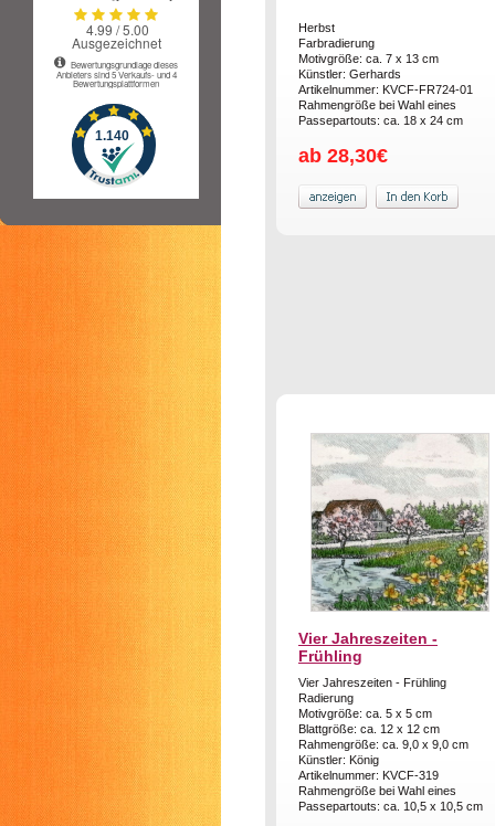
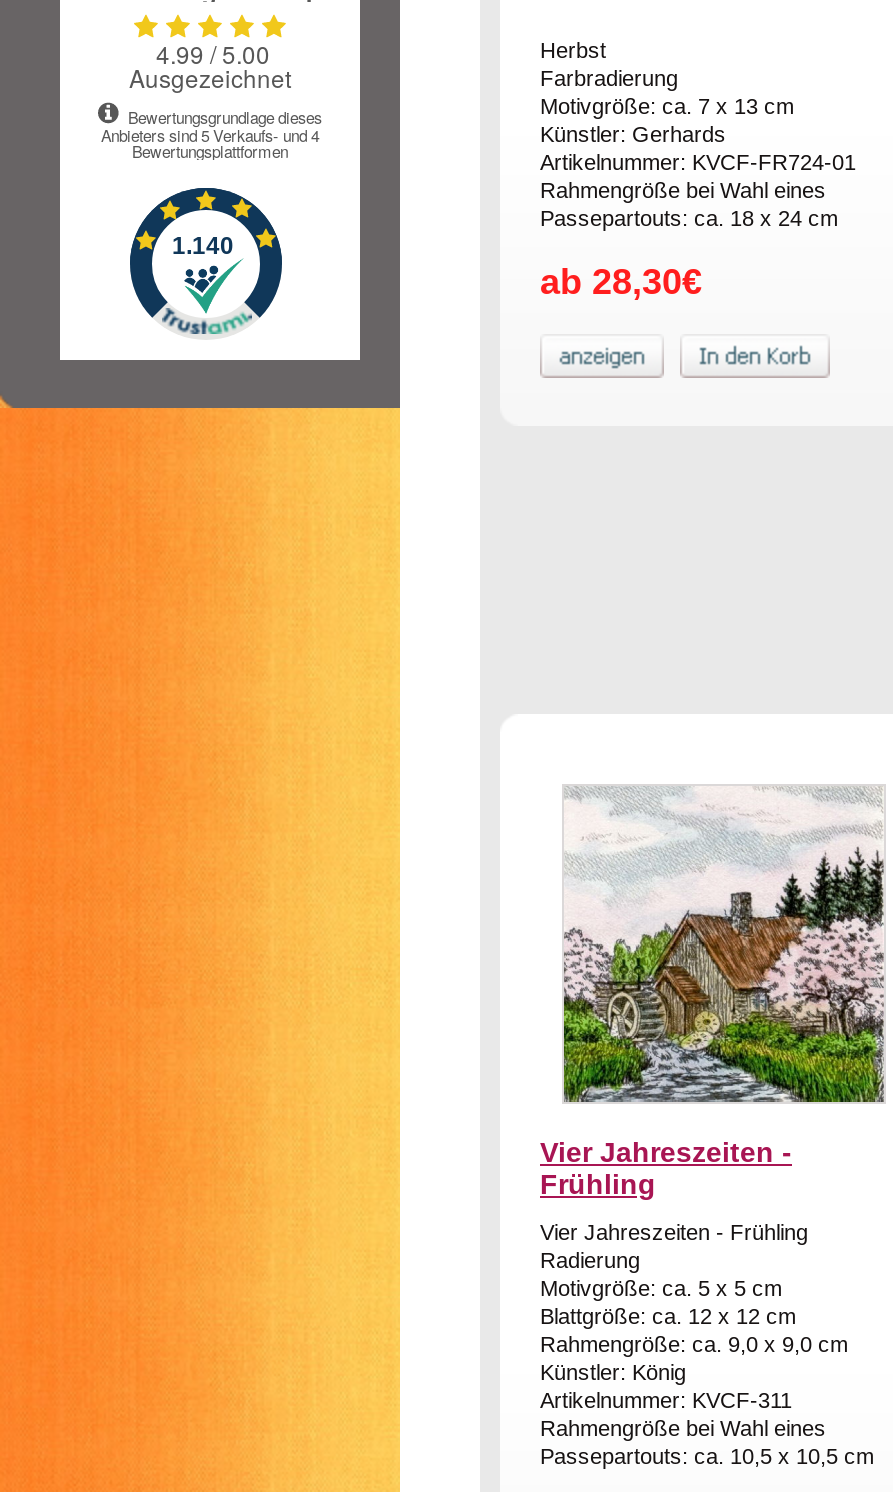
- [image]
+ [image]

- Artikelnummer: KVCF-319
+ Artikelnummer: KVCF-311
